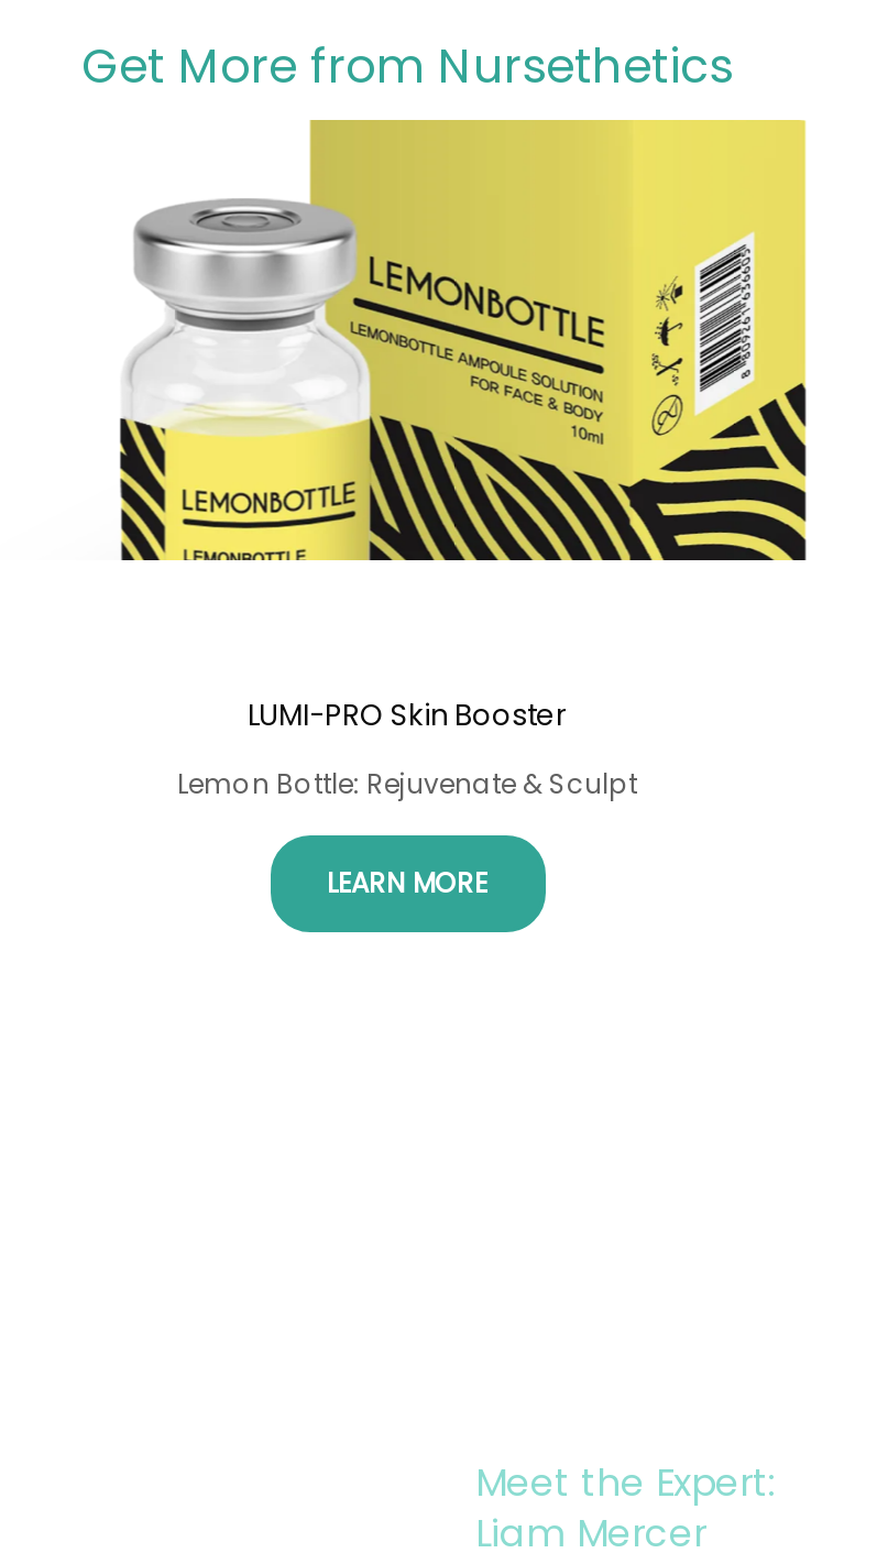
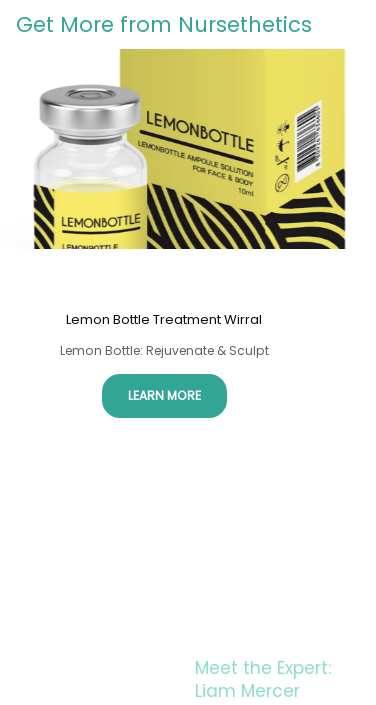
- LUMI-PRO Skin Booster
+ Lemon Bottle Treatment Wirral
